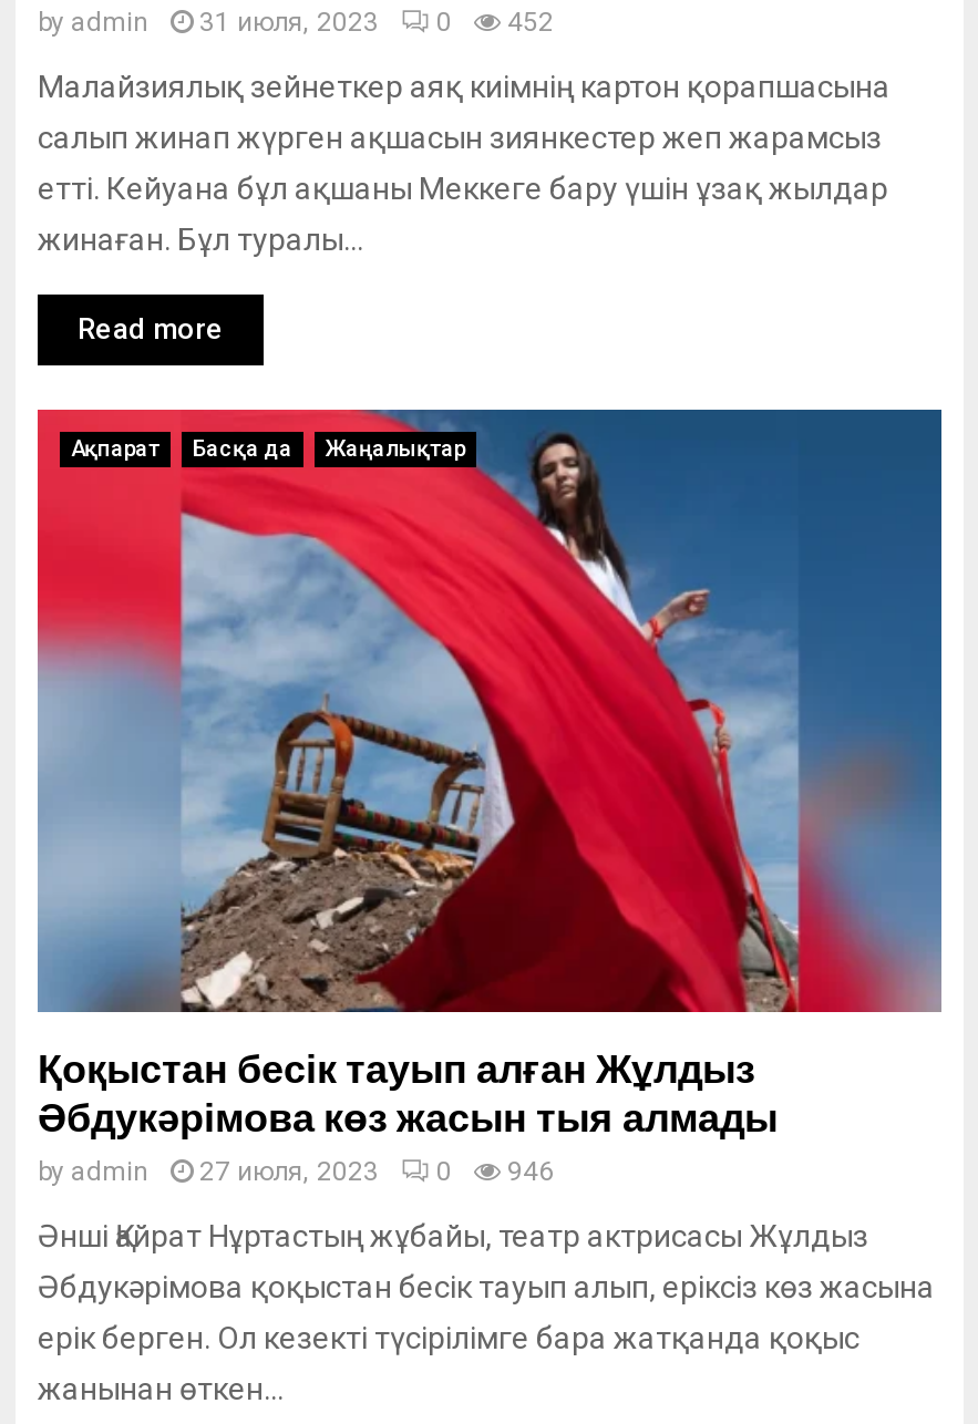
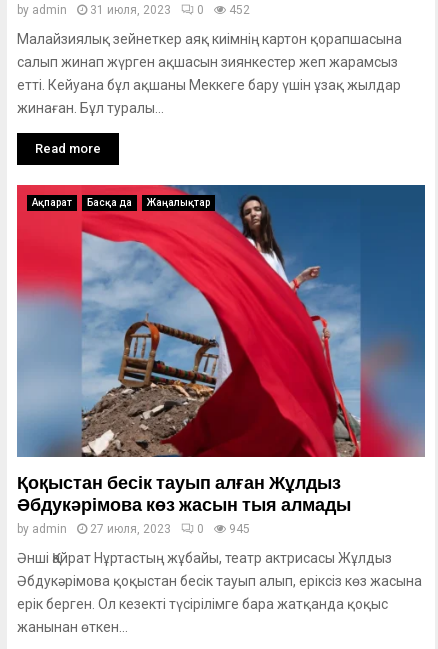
- by admin 27 июля, 2023 0 946
+ by admin 27 июля, 2023 0 945
